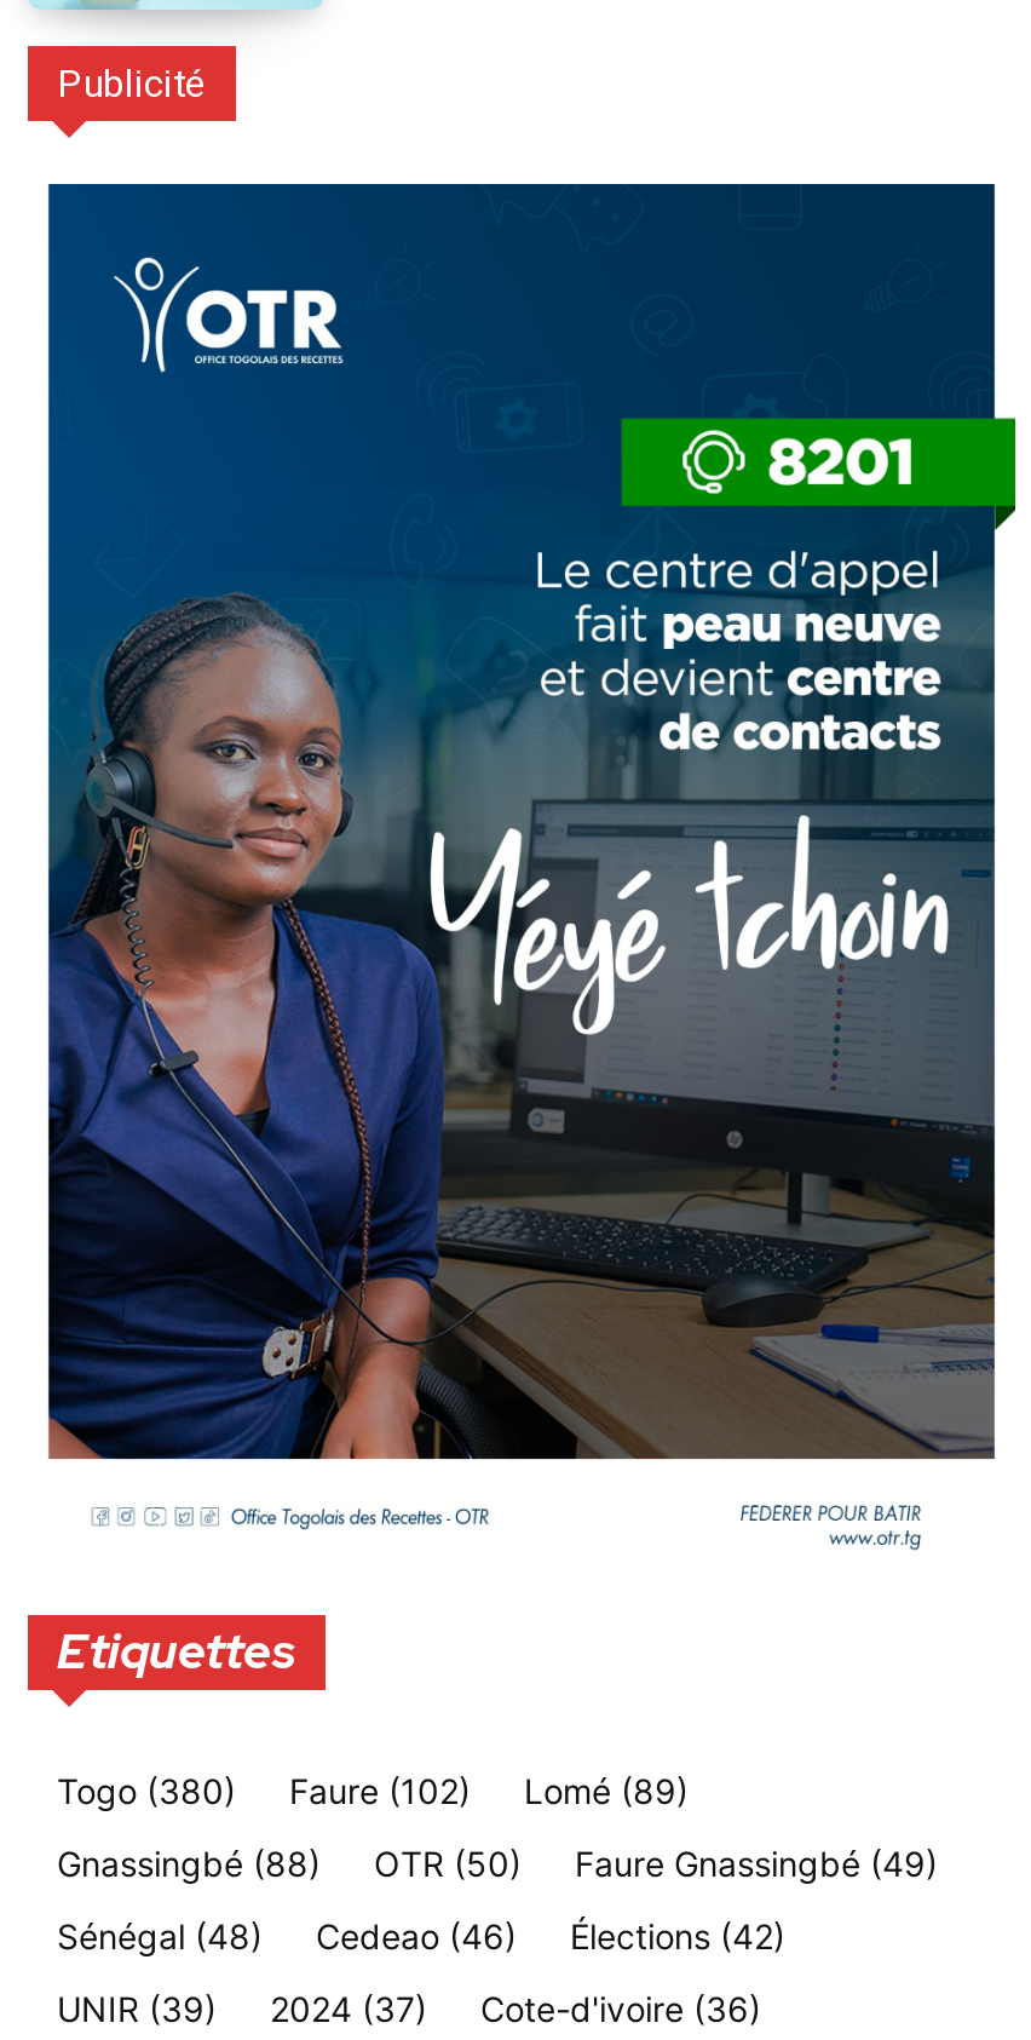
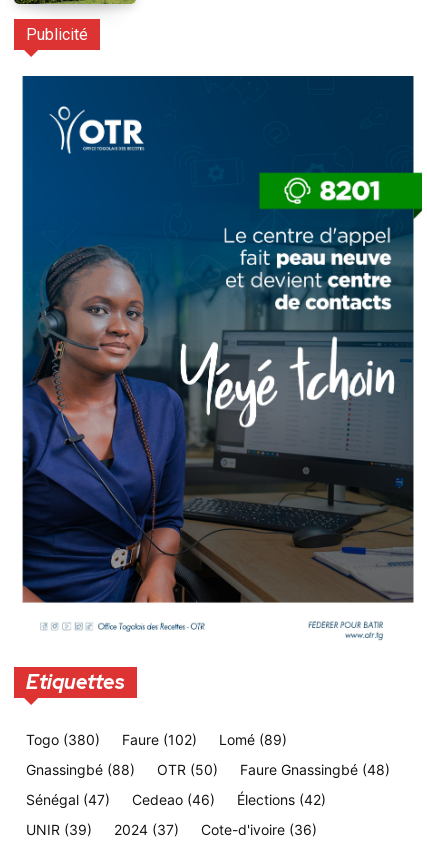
- Faure Gnassingbé (49)
+ Faure Gnassingbé (48)

- Sénégal (48) Cedeao (46) Élections (42)
+ Sénégal (47) Cedeao (46) Élections (42)
